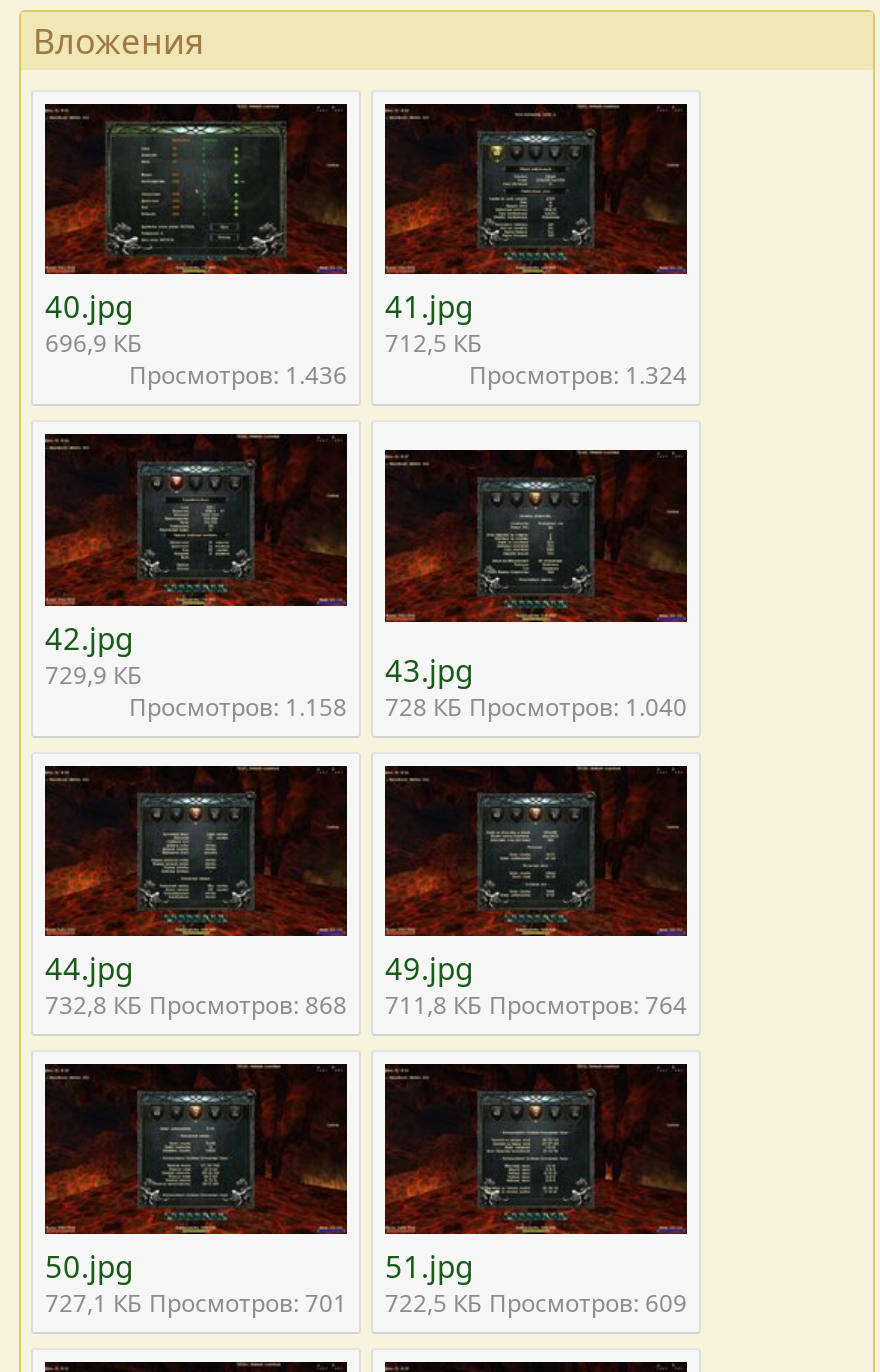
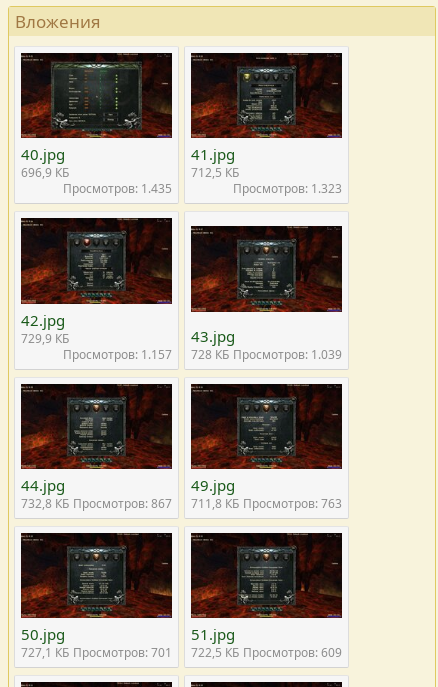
- Просмотров: 1.436
+ Просмотров: 1.435

- Просмотров: 1.324
+ Просмотров: 1.323

- Просмотров: 1.158
+ Просмотров: 1.157

- 728 КБ Просмотров: 1.040
+ 728 КБ Просмотров: 1.039

- 732,8 КБ Просмотров: 868
+ 732,8 КБ Просмотров: 867

- 711,8 КБ Просмотров: 764
+ 711,8 КБ Просмотров: 763
